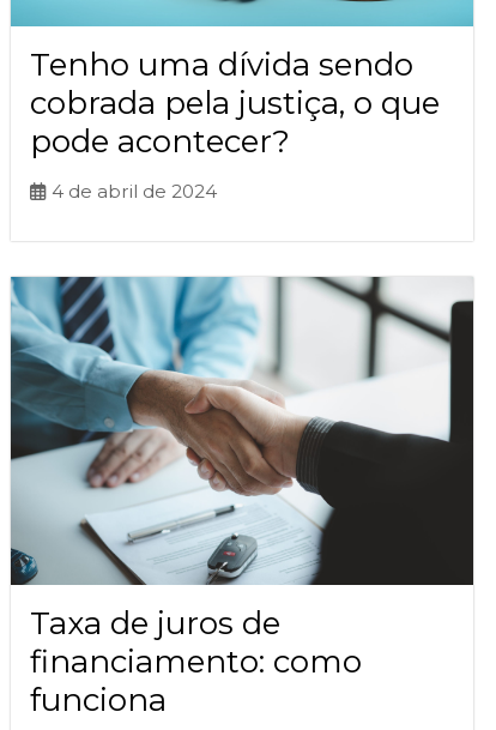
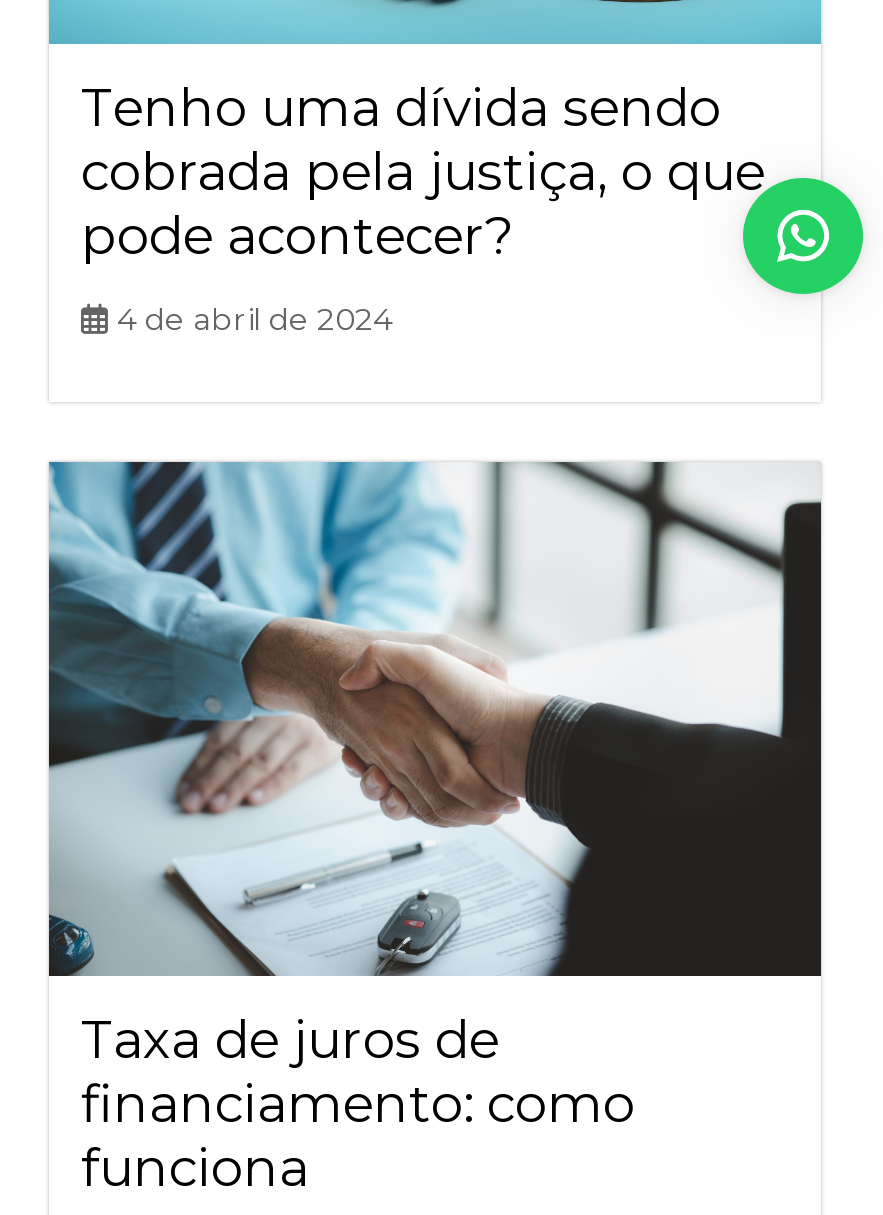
+ [image]
